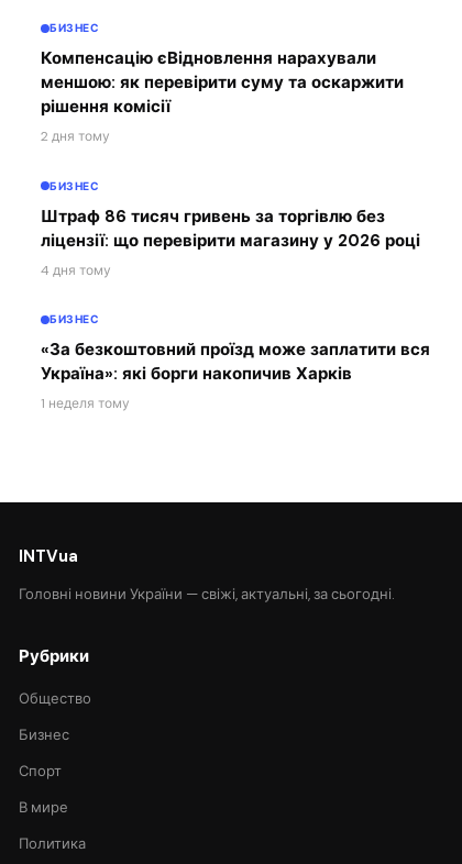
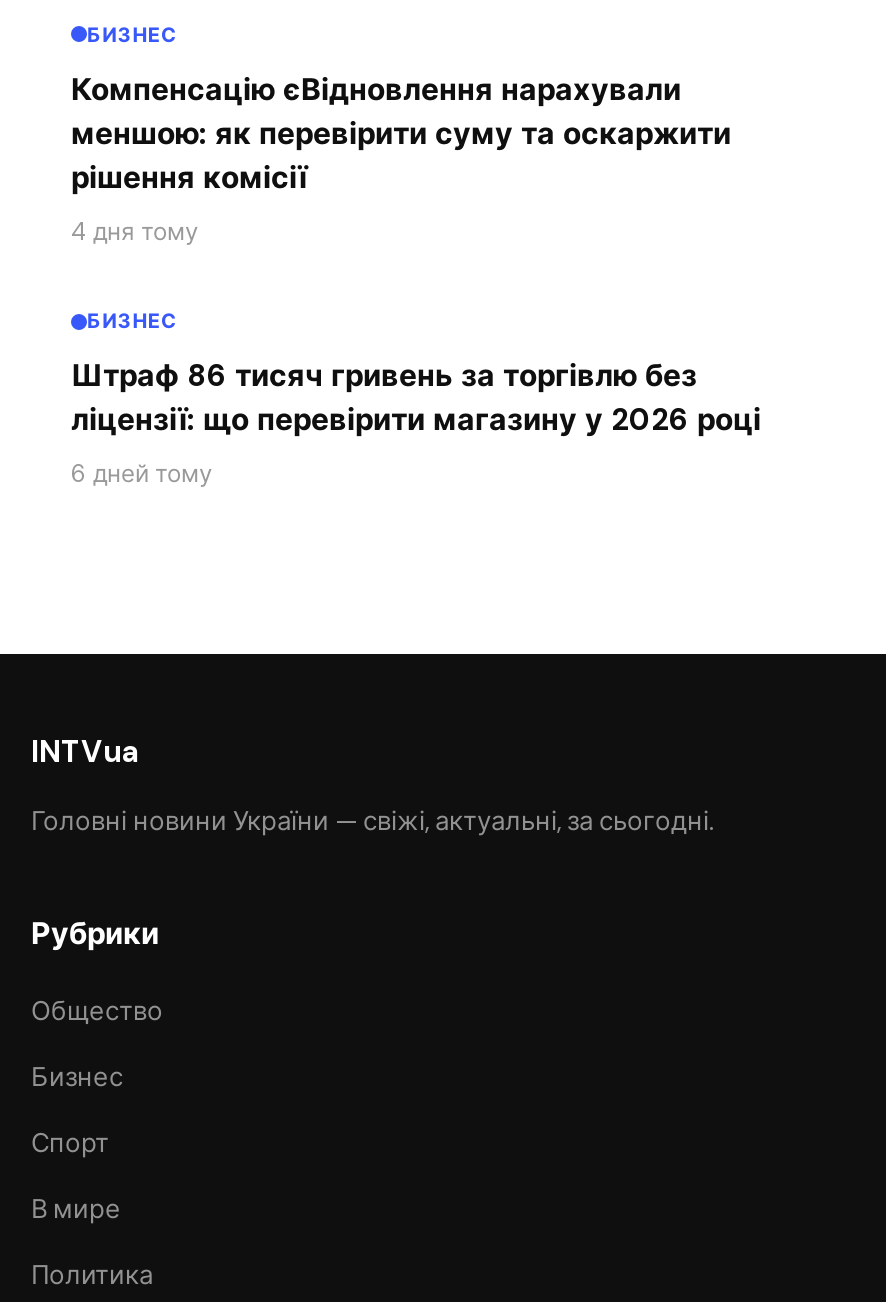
- 2 дня тому
+ 4 дня тому

- 4 дня тому
- БИЗНЕС
- «За безкоштовний проїзд може заплатити вся
- Україна»: які борги накопичив Харків
- 1 неделя тому
+ 6 дней тому
